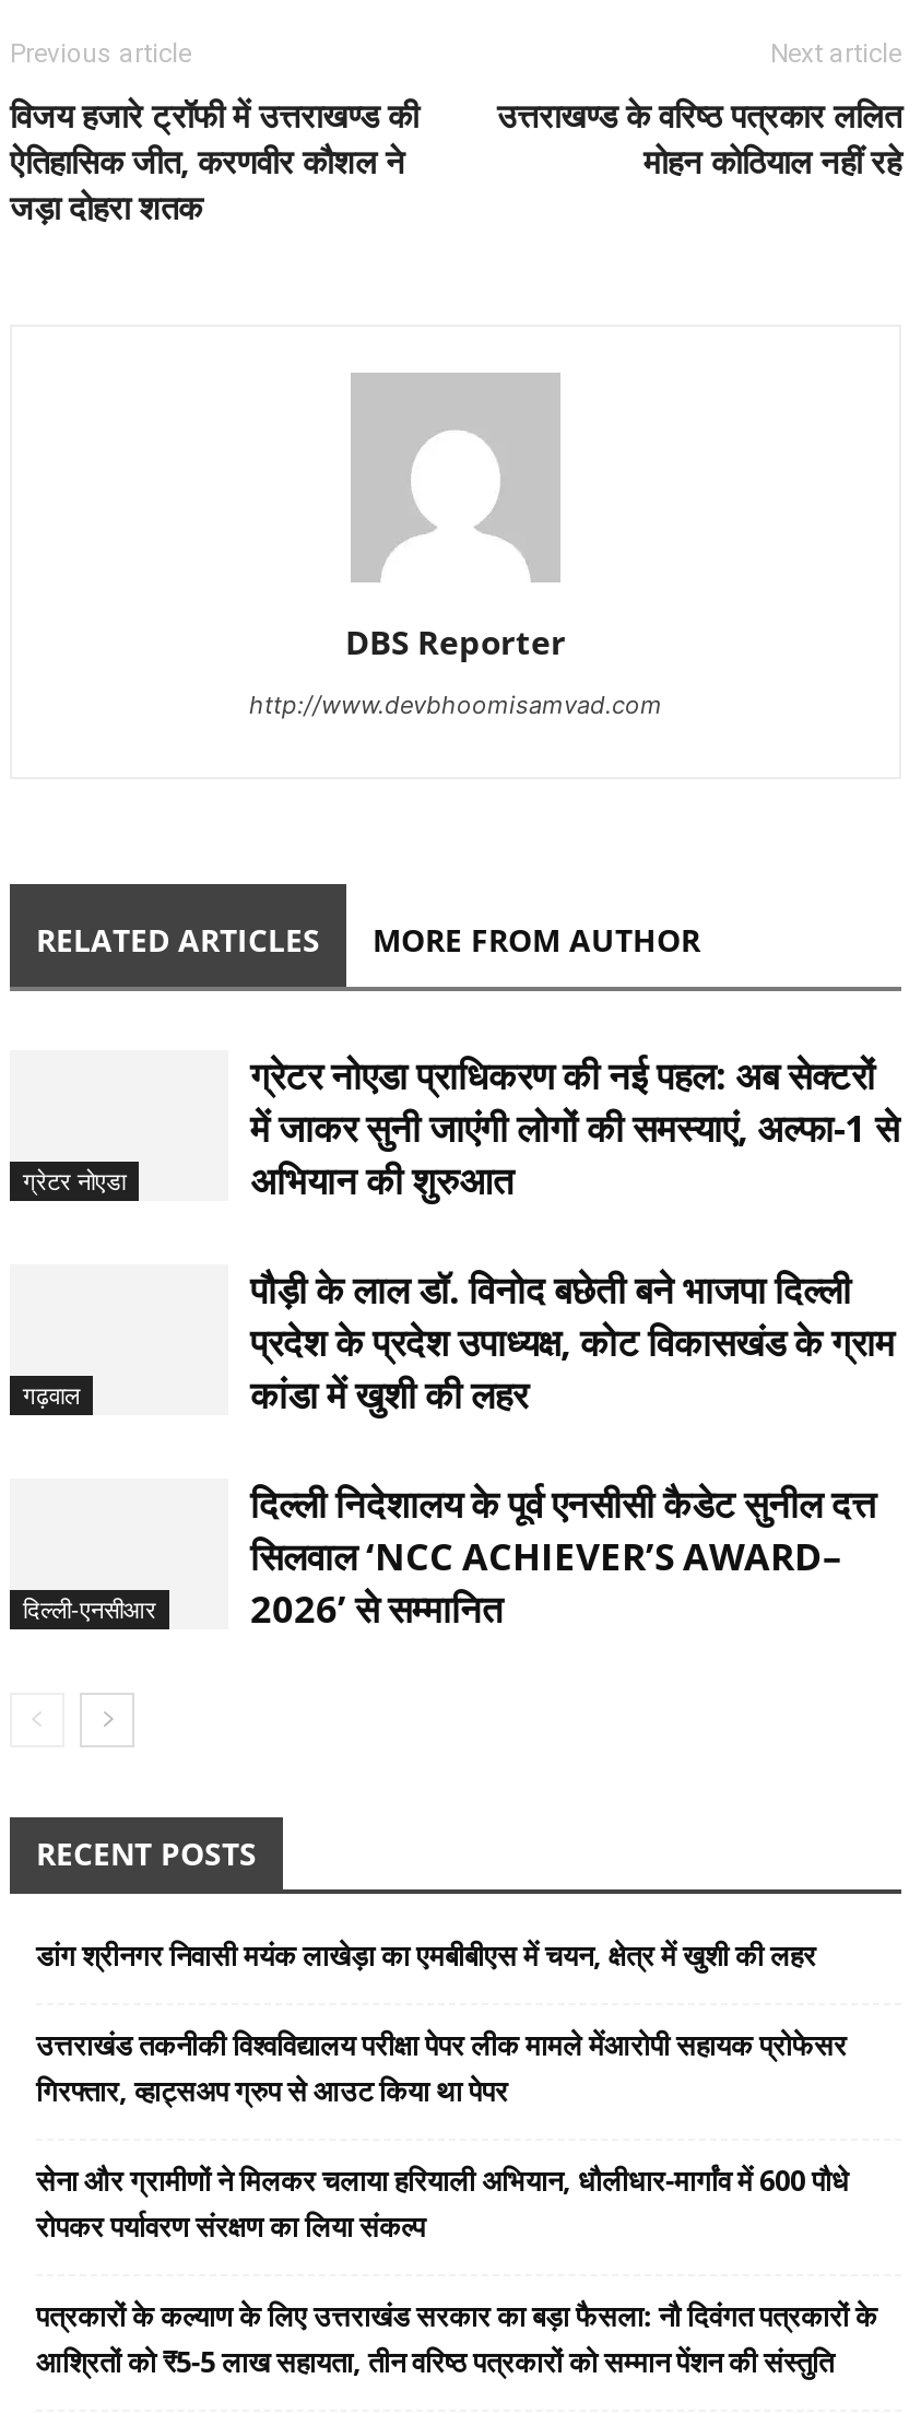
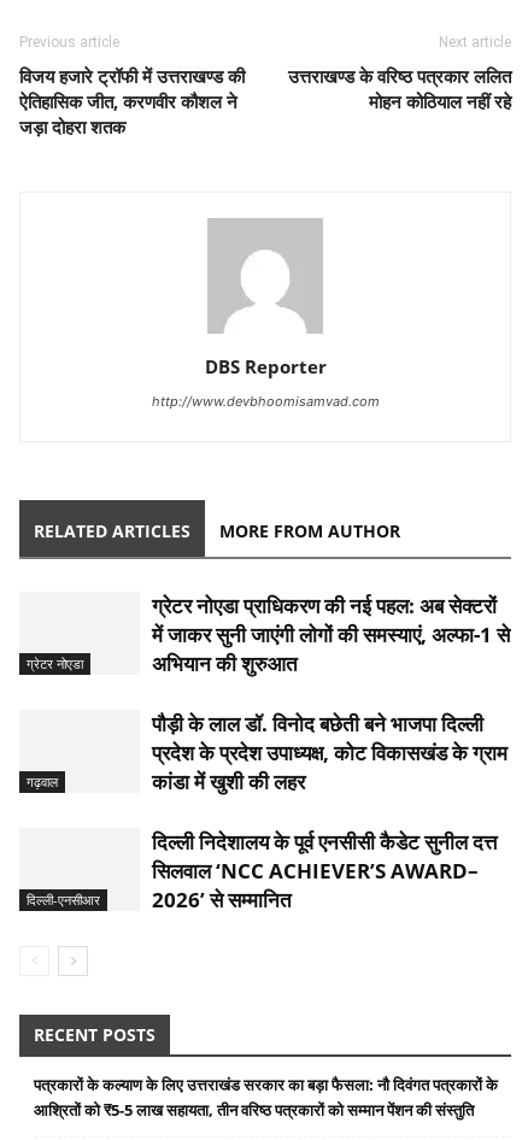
- डांग श्रीनगर निवासी मयंक लाखेड़ा का एमबीबीएस में चयन, क्षेत्र में खुशी की लहर
- उत्तराखंड तकनीकी विश्वविद्यालय परीक्षा पेपर लीक मामले मेंआरोपी सहायक प्रोफेसर
- गिरफ्तार, व्हाट्सअप ग्रुप से आउट किया था पेपर
- सेना और ग्रामीणों ने मिलकर चलाया हरियाली अभियान, धौलीधार-मार्गांव में 600 पौधे
- रोपकर पर्यावरण संरक्षण का लिया संकल्प
